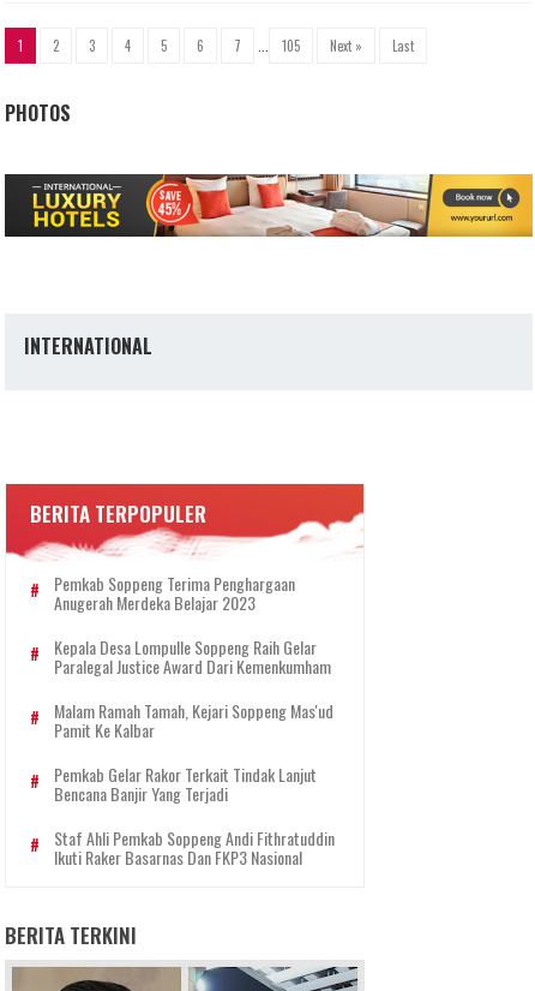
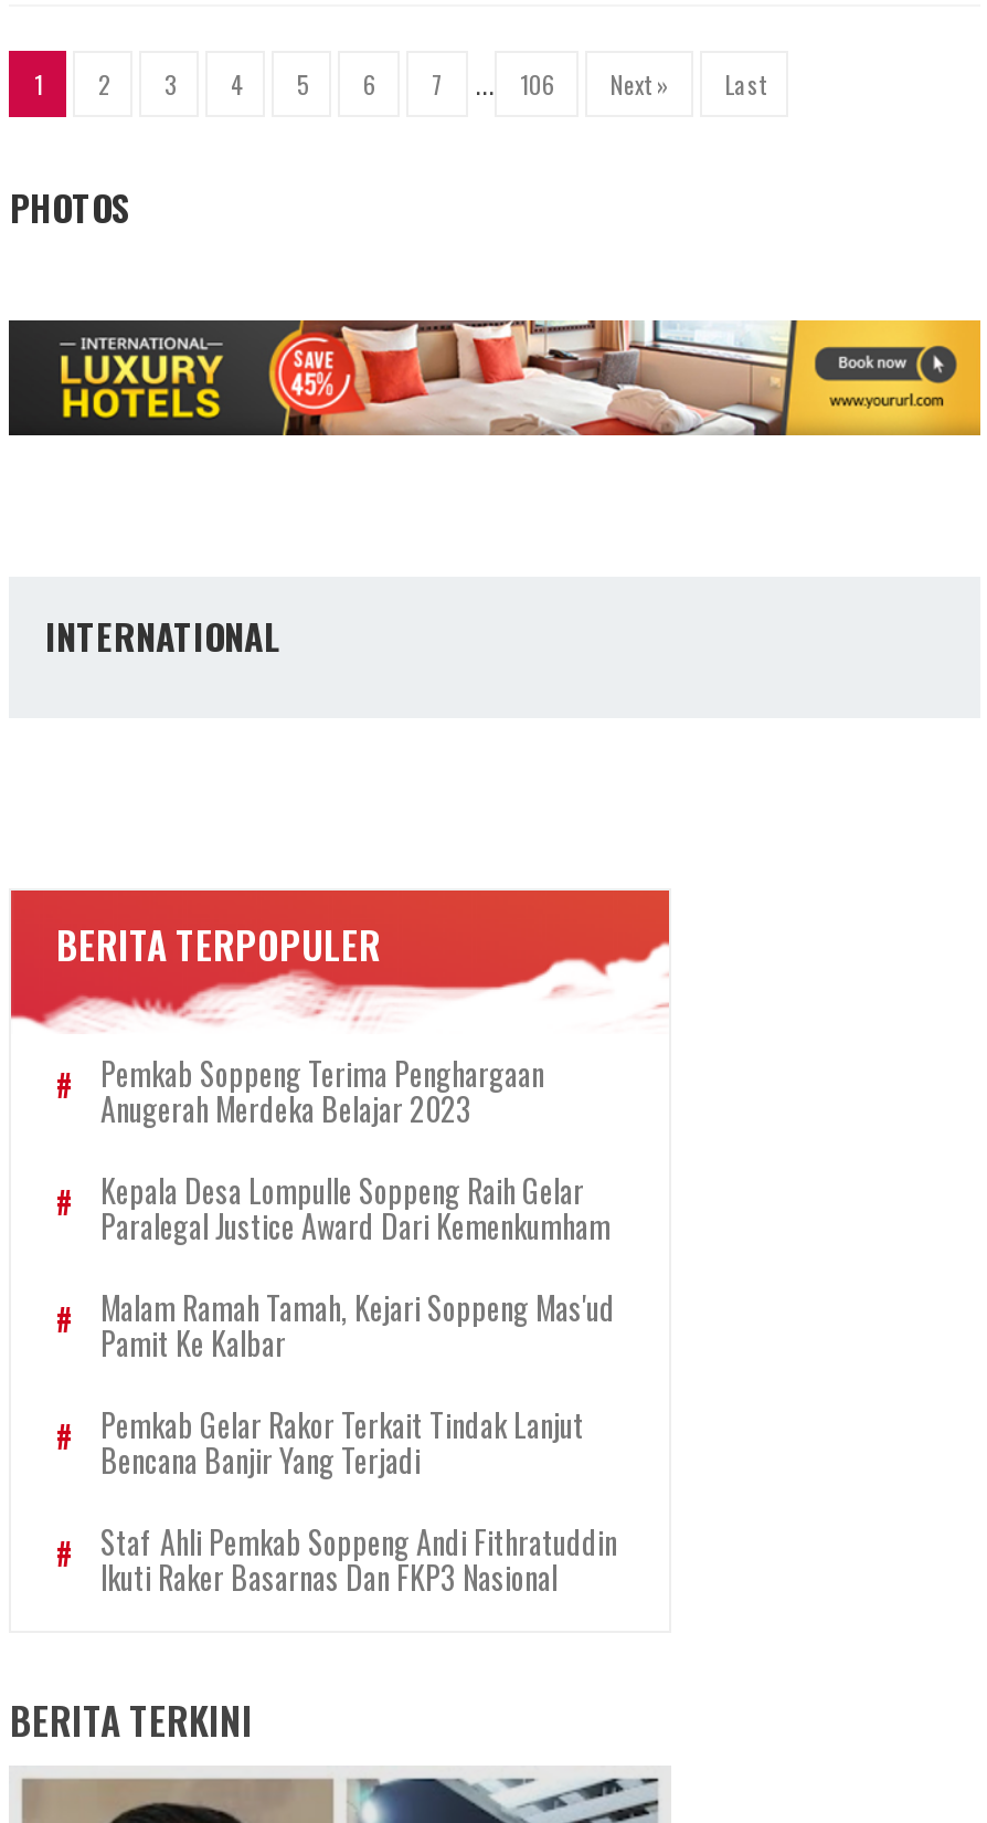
- 105
+ 106
